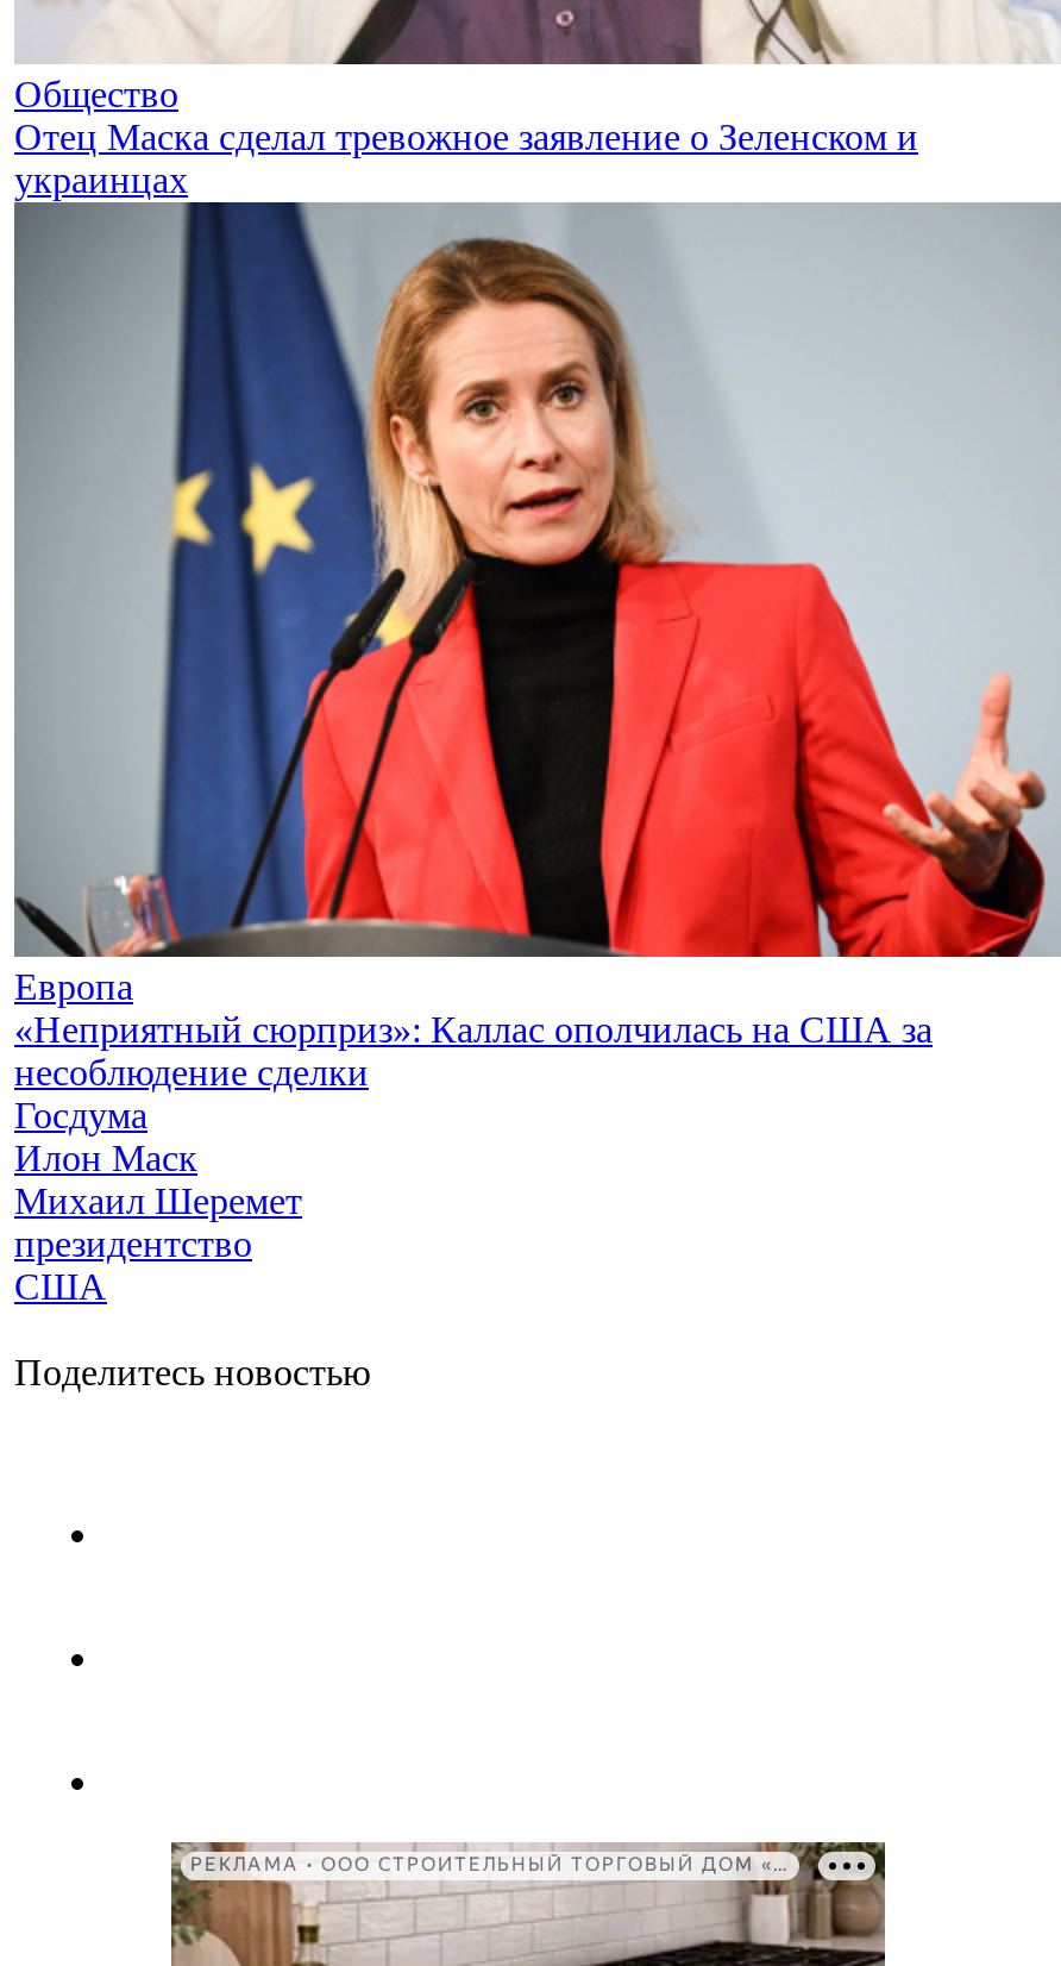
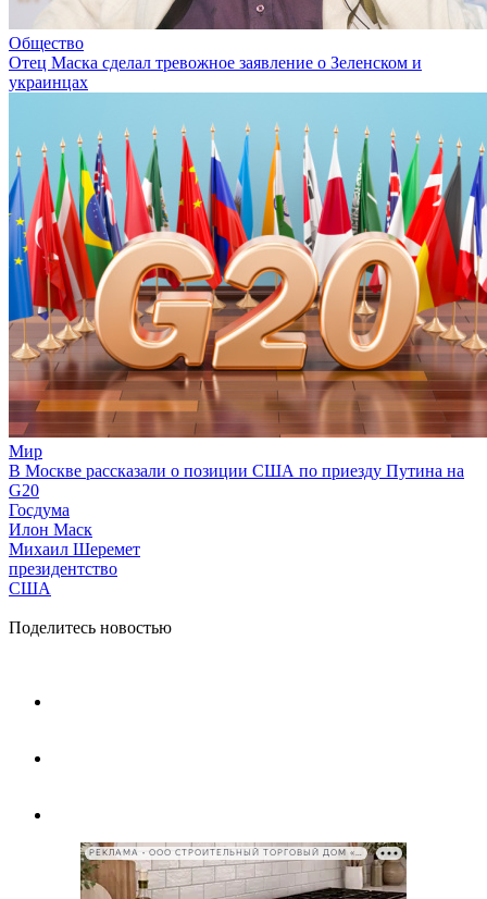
- [image]
- Европа
- «Неприятный сюрприз»: Каллас ополчилась на США за
- несоблюдение сделки
+ [image]
+ Мир
+ В Москве рассказали о позиции США по приезду Путина на
+ G20
